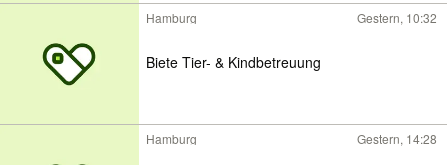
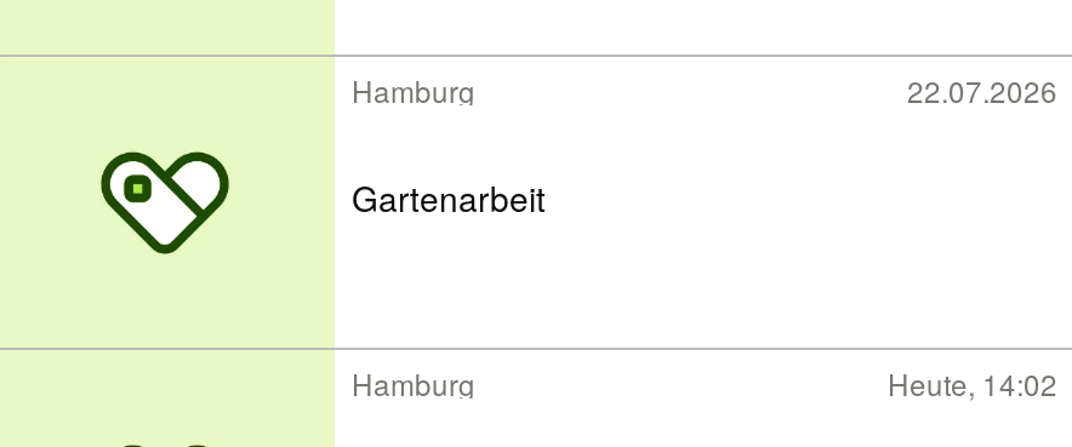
- Gestern, 10:32
+ 22.07.2026

- Biete Tier- & Kindbetreuung
+ Gartenarbeit

- Gestern, 14:28
+ Heute, 14:02
